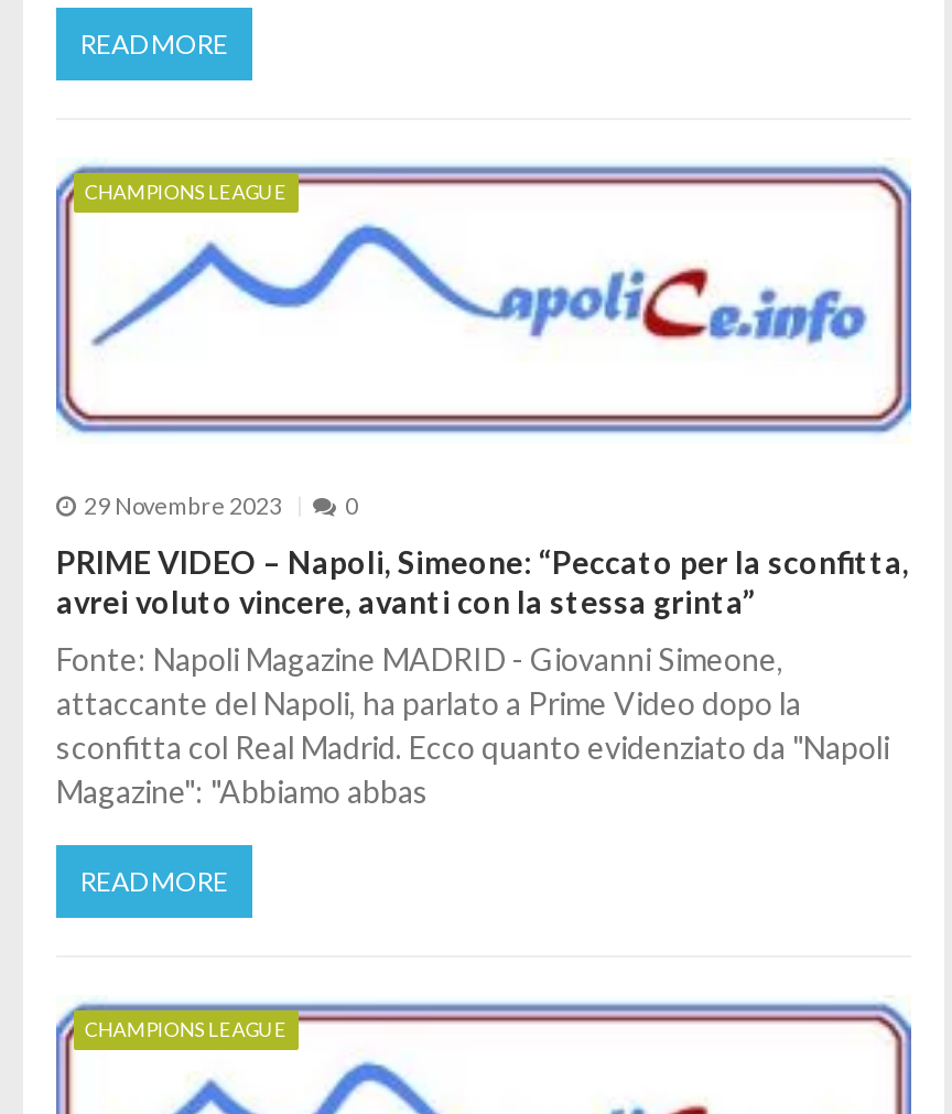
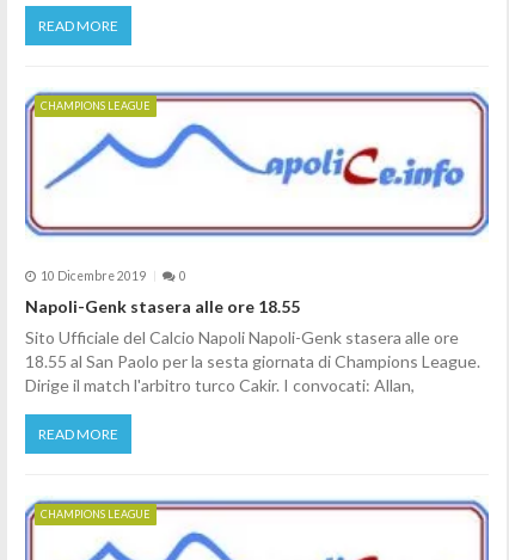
- 29 Novembre 2023
+ 10 Dicembre 2019

- PRIME VIDEO – Napoli, Simeone: “Peccato per la sconfitta,
- avrei voluto vincere, avanti con la stessa grinta”
+ Napoli-Genk stasera alle ore 18.55

- Fonte: Napoli Magazine MADRID - Giovanni Simeone,
- attaccante del Napoli, ha parlato a Prime Video dopo la
- sconfitta col Real Madrid. Ecco quanto evidenziato da "Napoli
- Magazine": "Abbiamo abbas
+ Sito Ufficiale del Calcio Napoli Napoli-Genk stasera alle ore
+ 18.55 al San Paolo per la sesta giornata di Champions League.
+ Dirige il match l'arbitro turco Cakir. I convocati: Allan,
